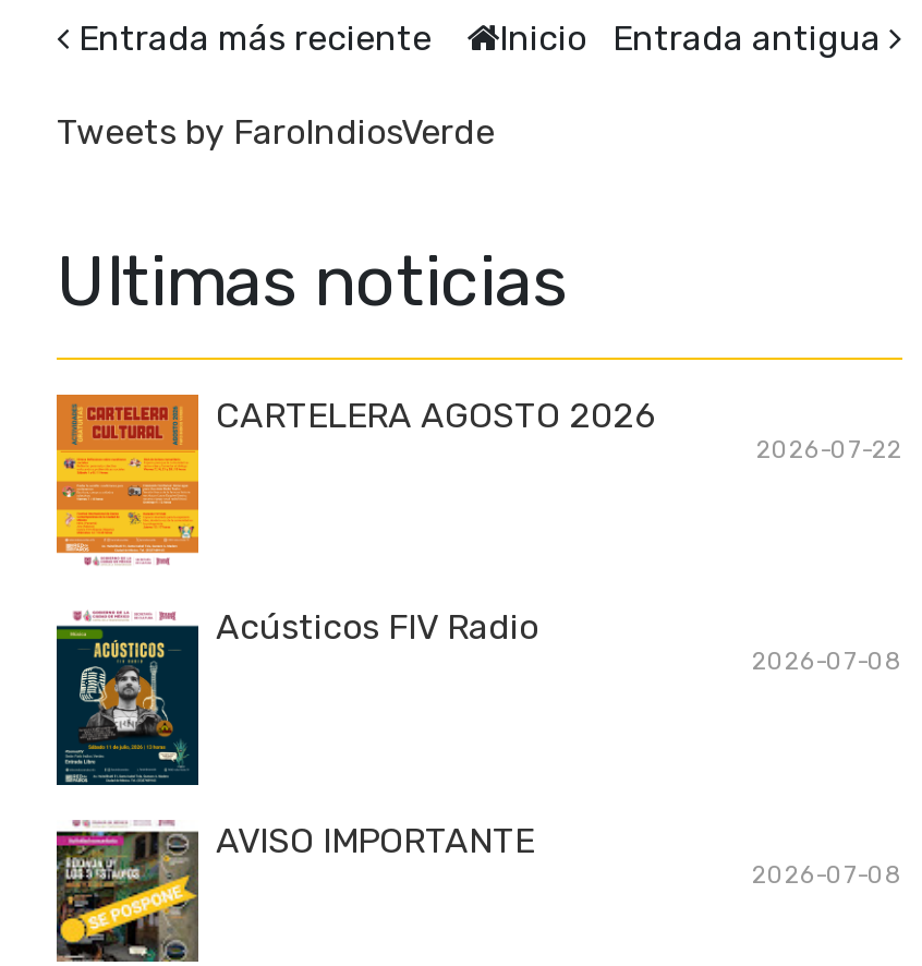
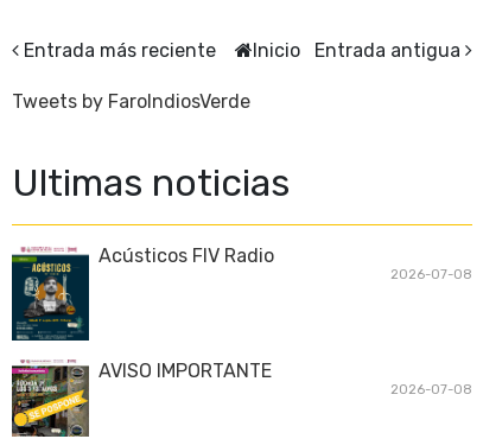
- [image]
- CARTELERA AGOSTO 2026
- 2026-07-22
